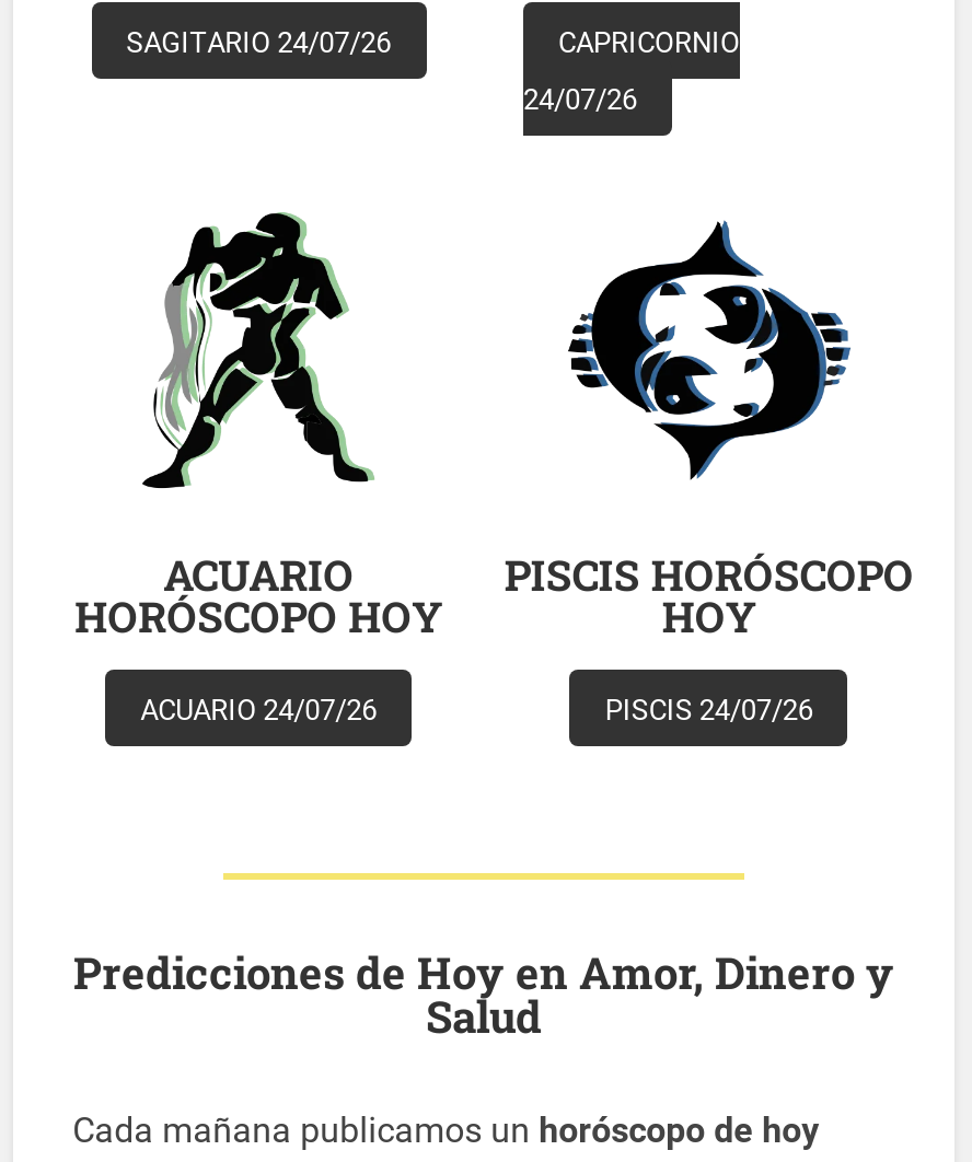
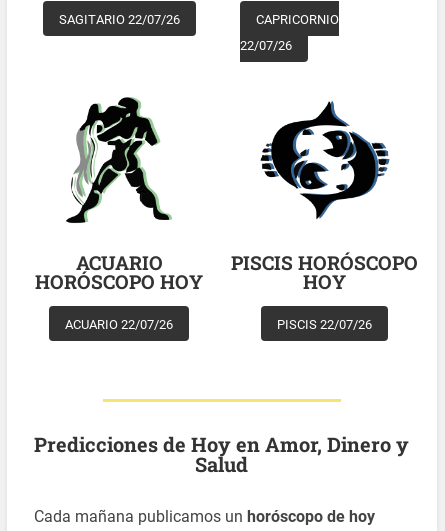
- SAGITARIO 24/07/26
+ SAGITARIO 22/07/26

- 24/07/26
+ 22/07/26

- ACUARIO 24/07/26
+ ACUARIO 22/07/26

- PISCIS 24/07/26
+ PISCIS 22/07/26
